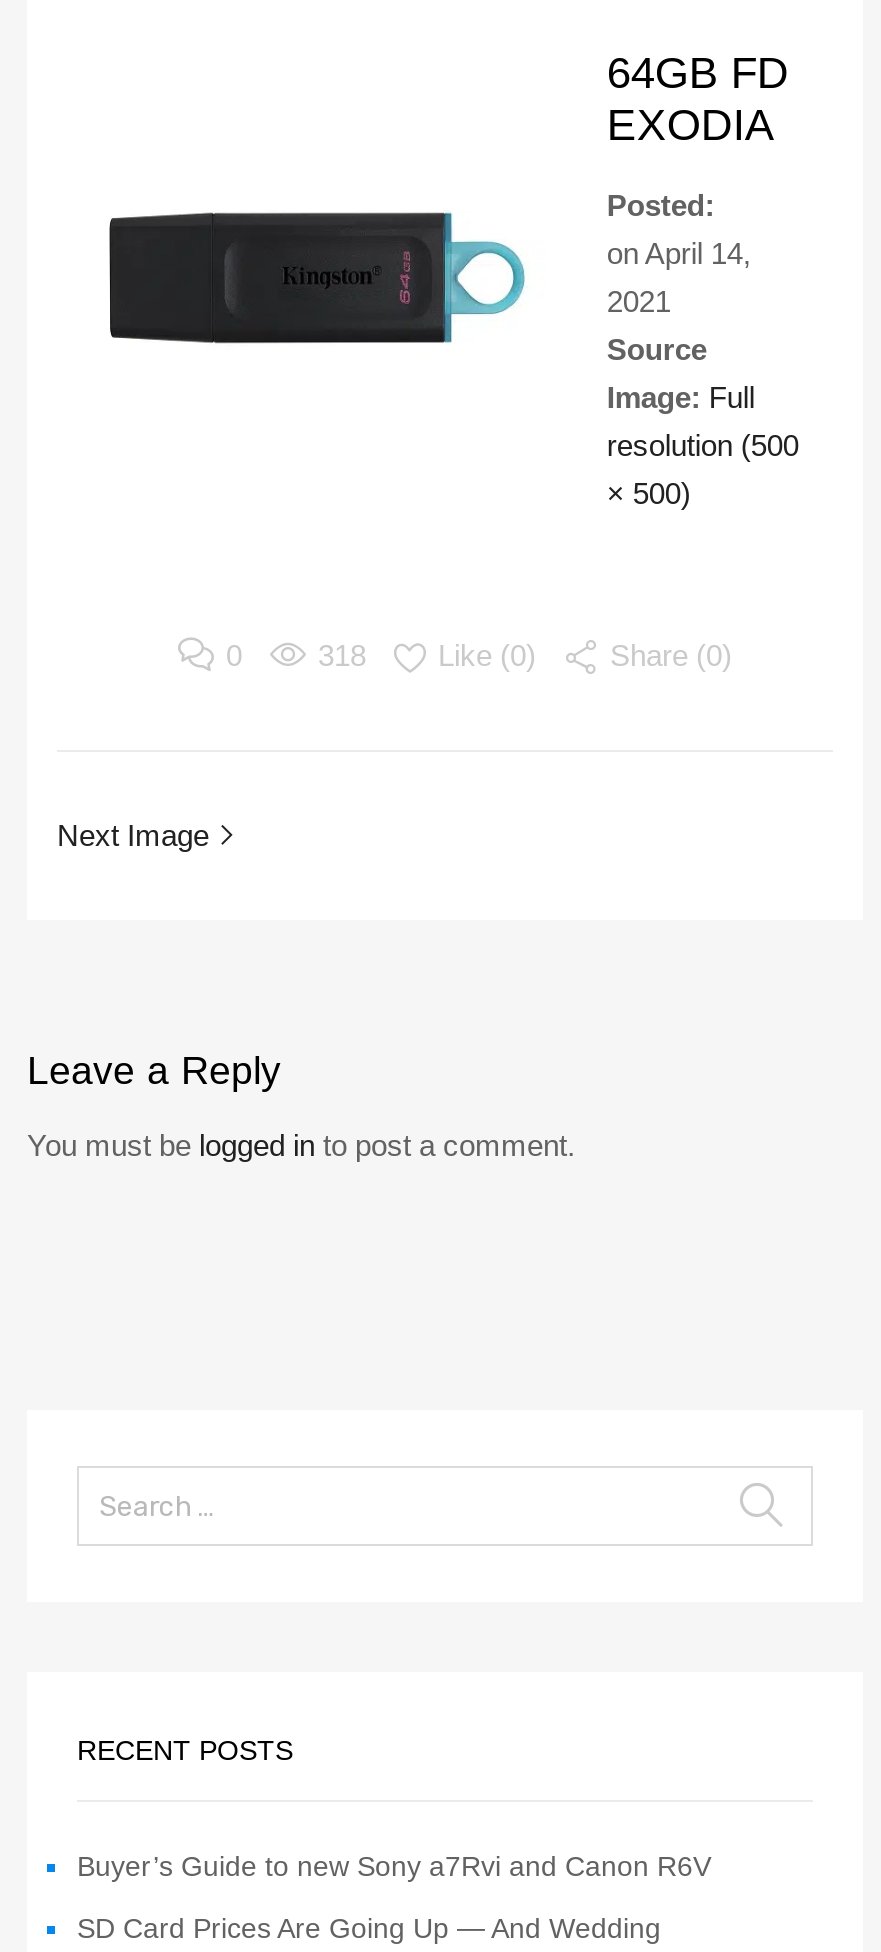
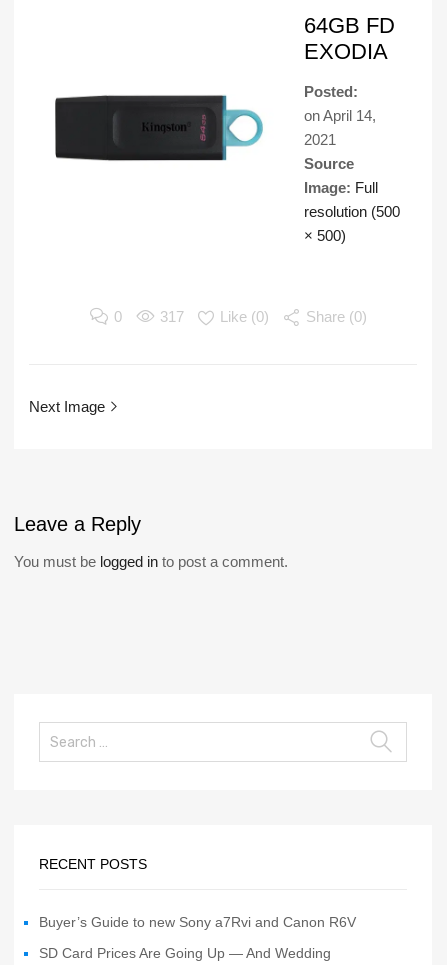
- 318
+ 317
